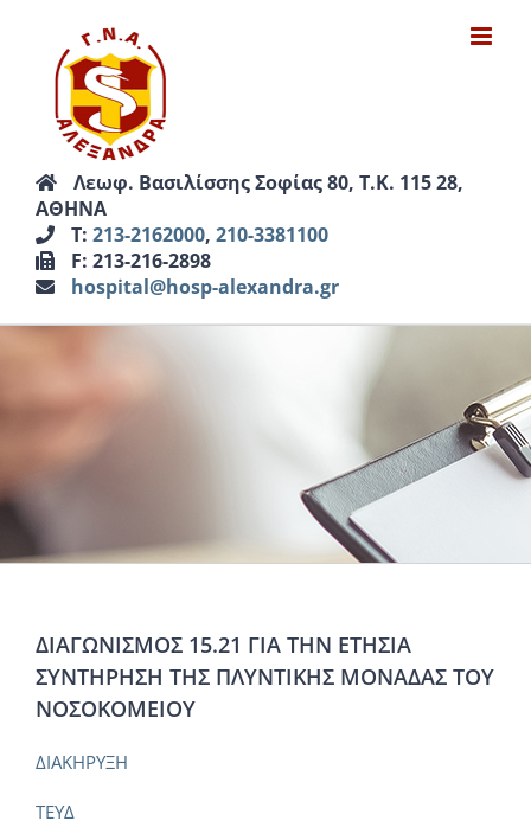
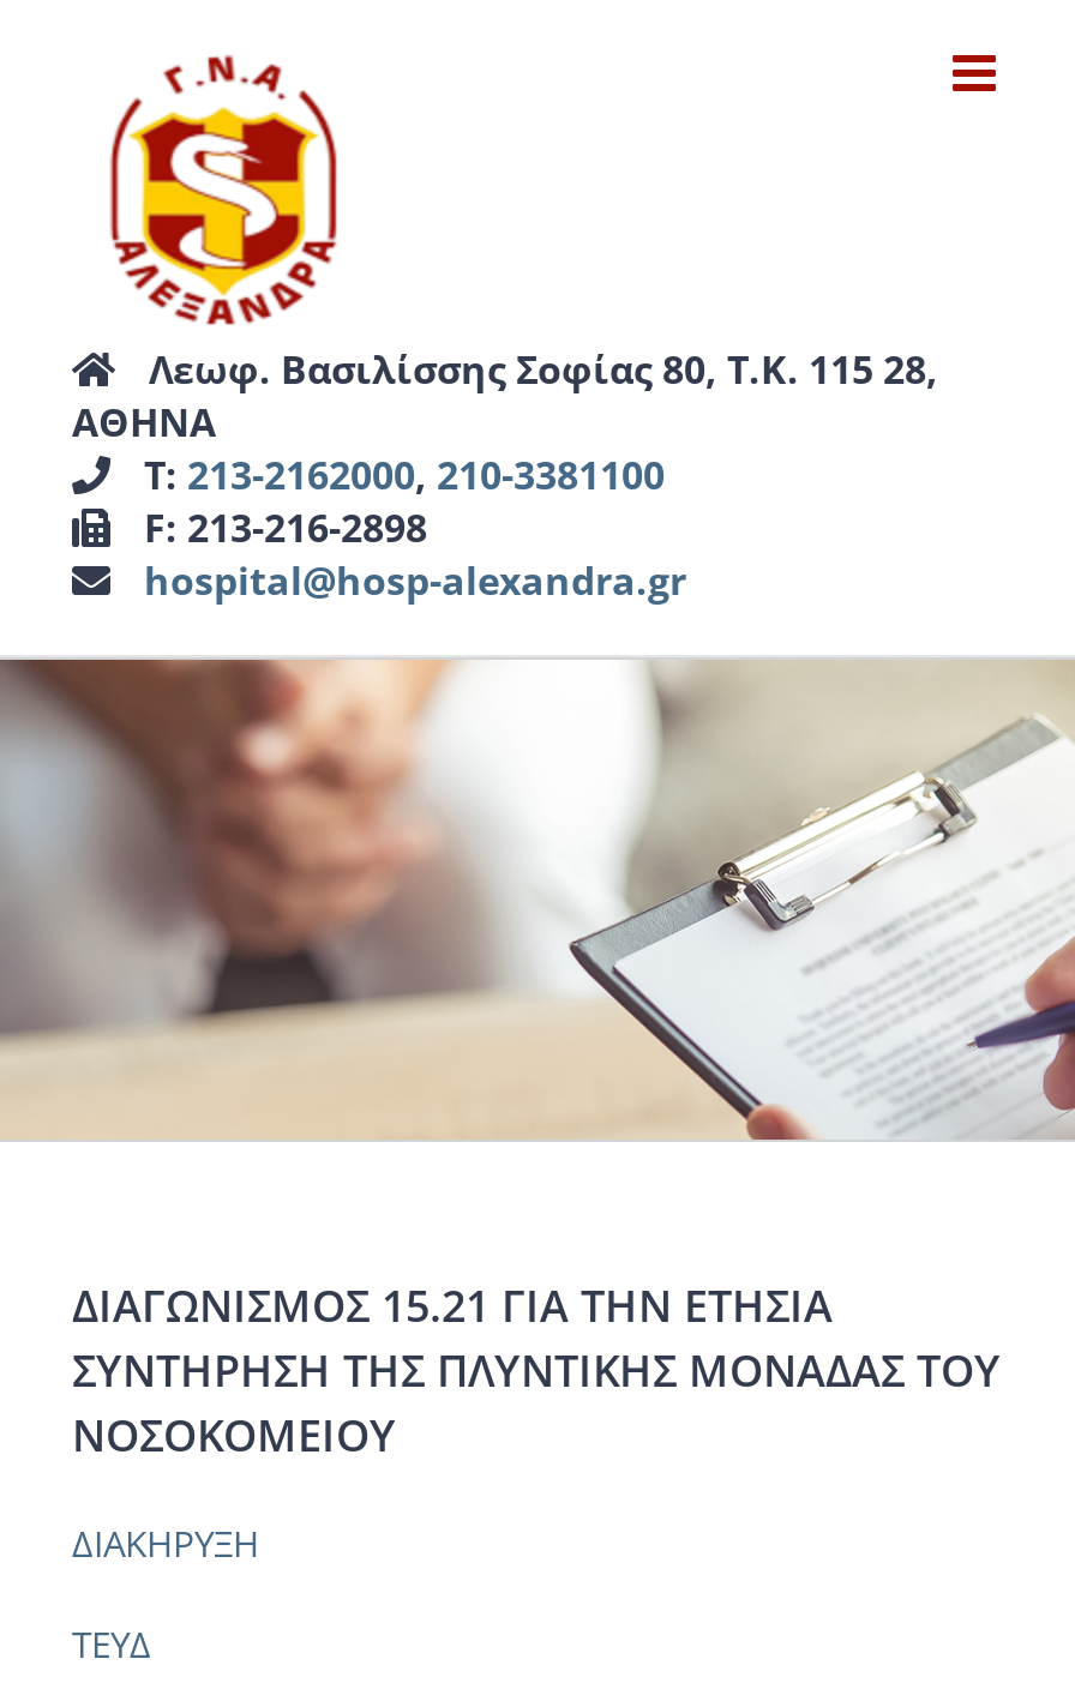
- [image]
+ [image]
